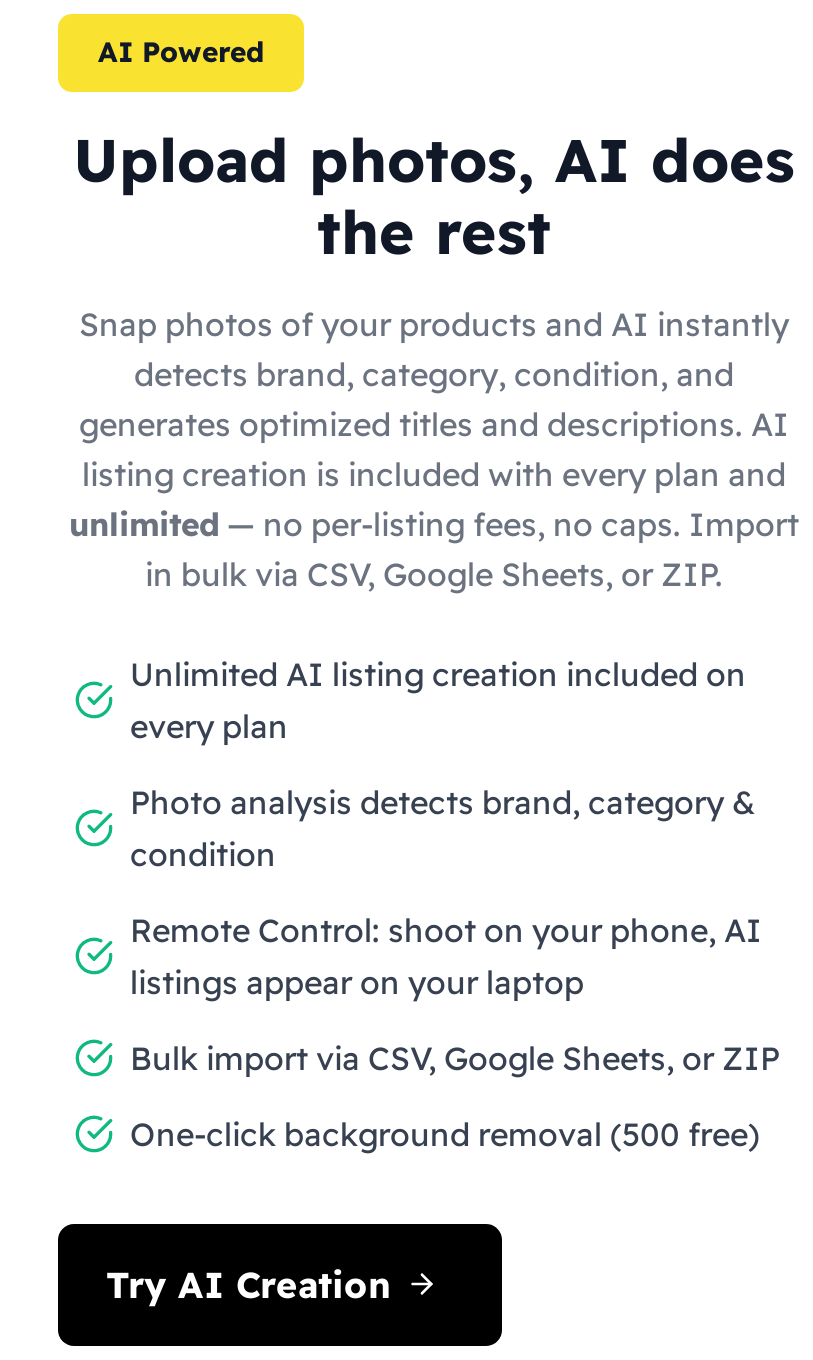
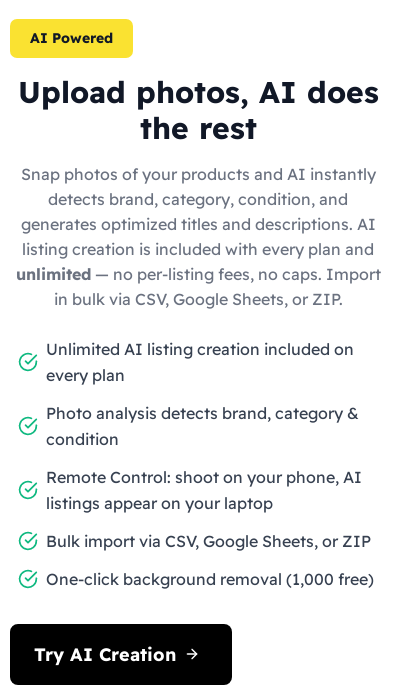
- One-click background removal (500 free)
+ One-click background removal (1,000 free)
